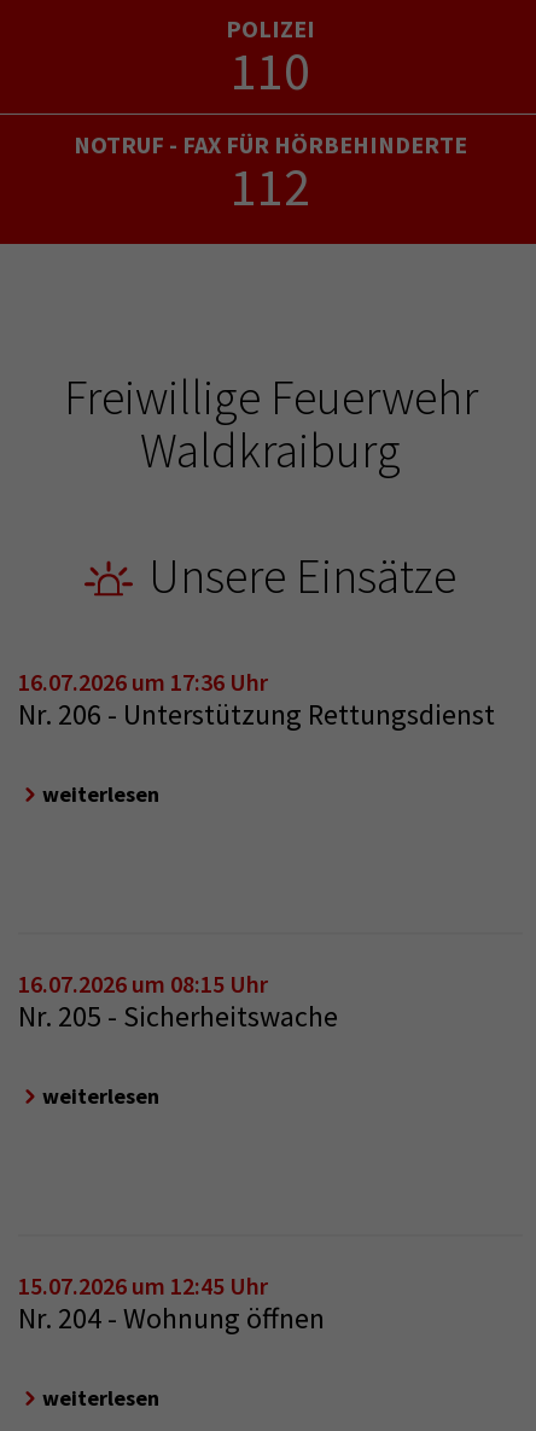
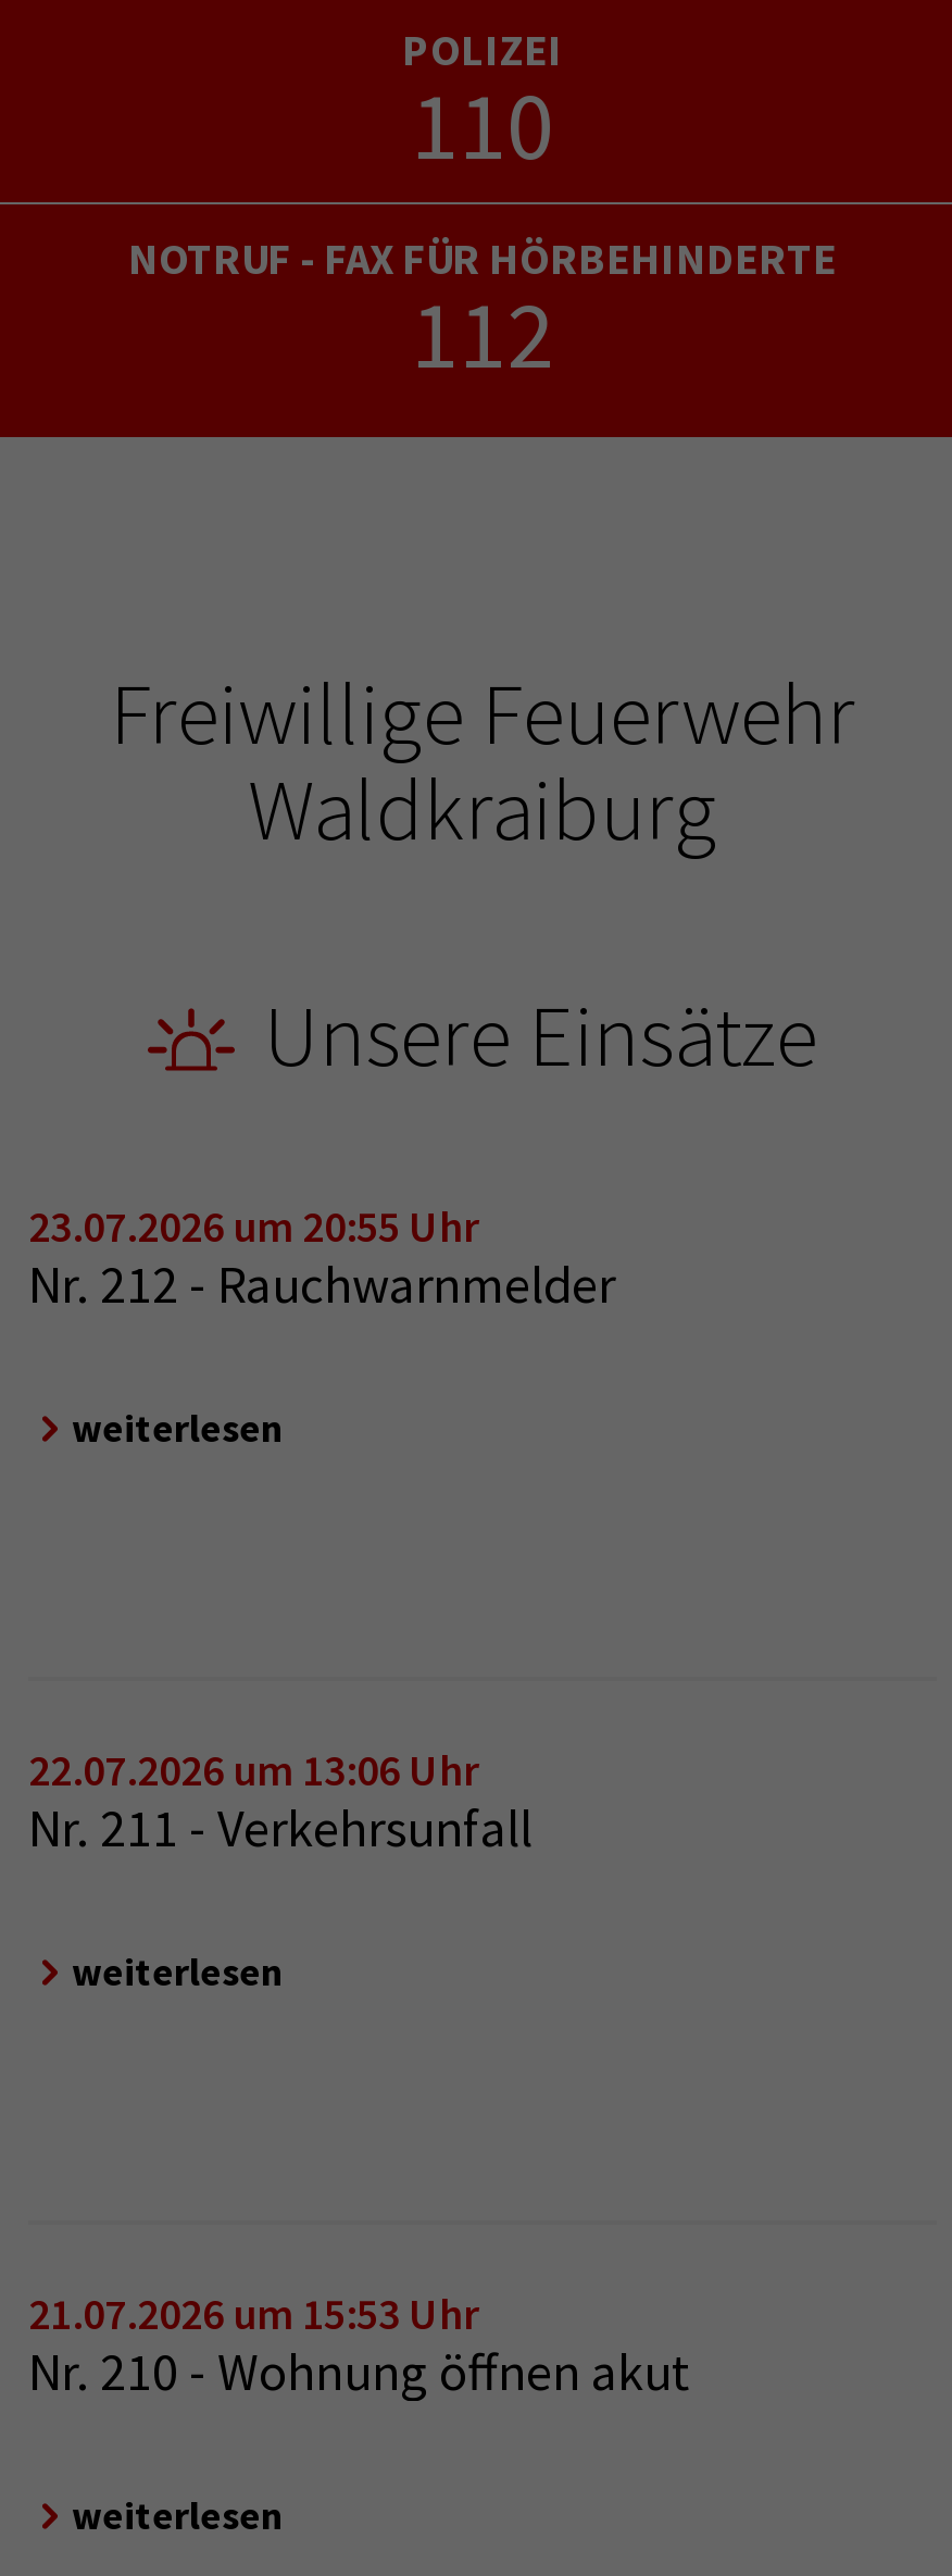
- 16.07.2026 um 17:36 Uhr
- Nr. 206 - Unterstützung Rettungsdienst
+ 23.07.2026 um 20:55 Uhr
+ Nr. 212 - Rauchwarnmelder

- 16.07.2026 um 08:15 Uhr
+ 22.07.2026 um 13:06 Uhr

- Nr. 205 - Sicherheitswache
+ Nr. 211 - Verkehrsunfall

- 15.07.2026 um 12:45 Uhr
- Nr. 204 - Wohnung öffnen
+ 21.07.2026 um 15:53 Uhr
+ Nr. 210 - Wohnung öffnen akut
